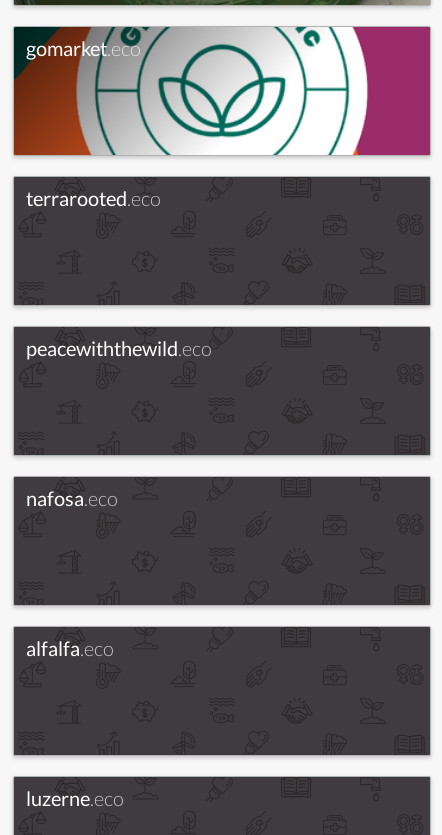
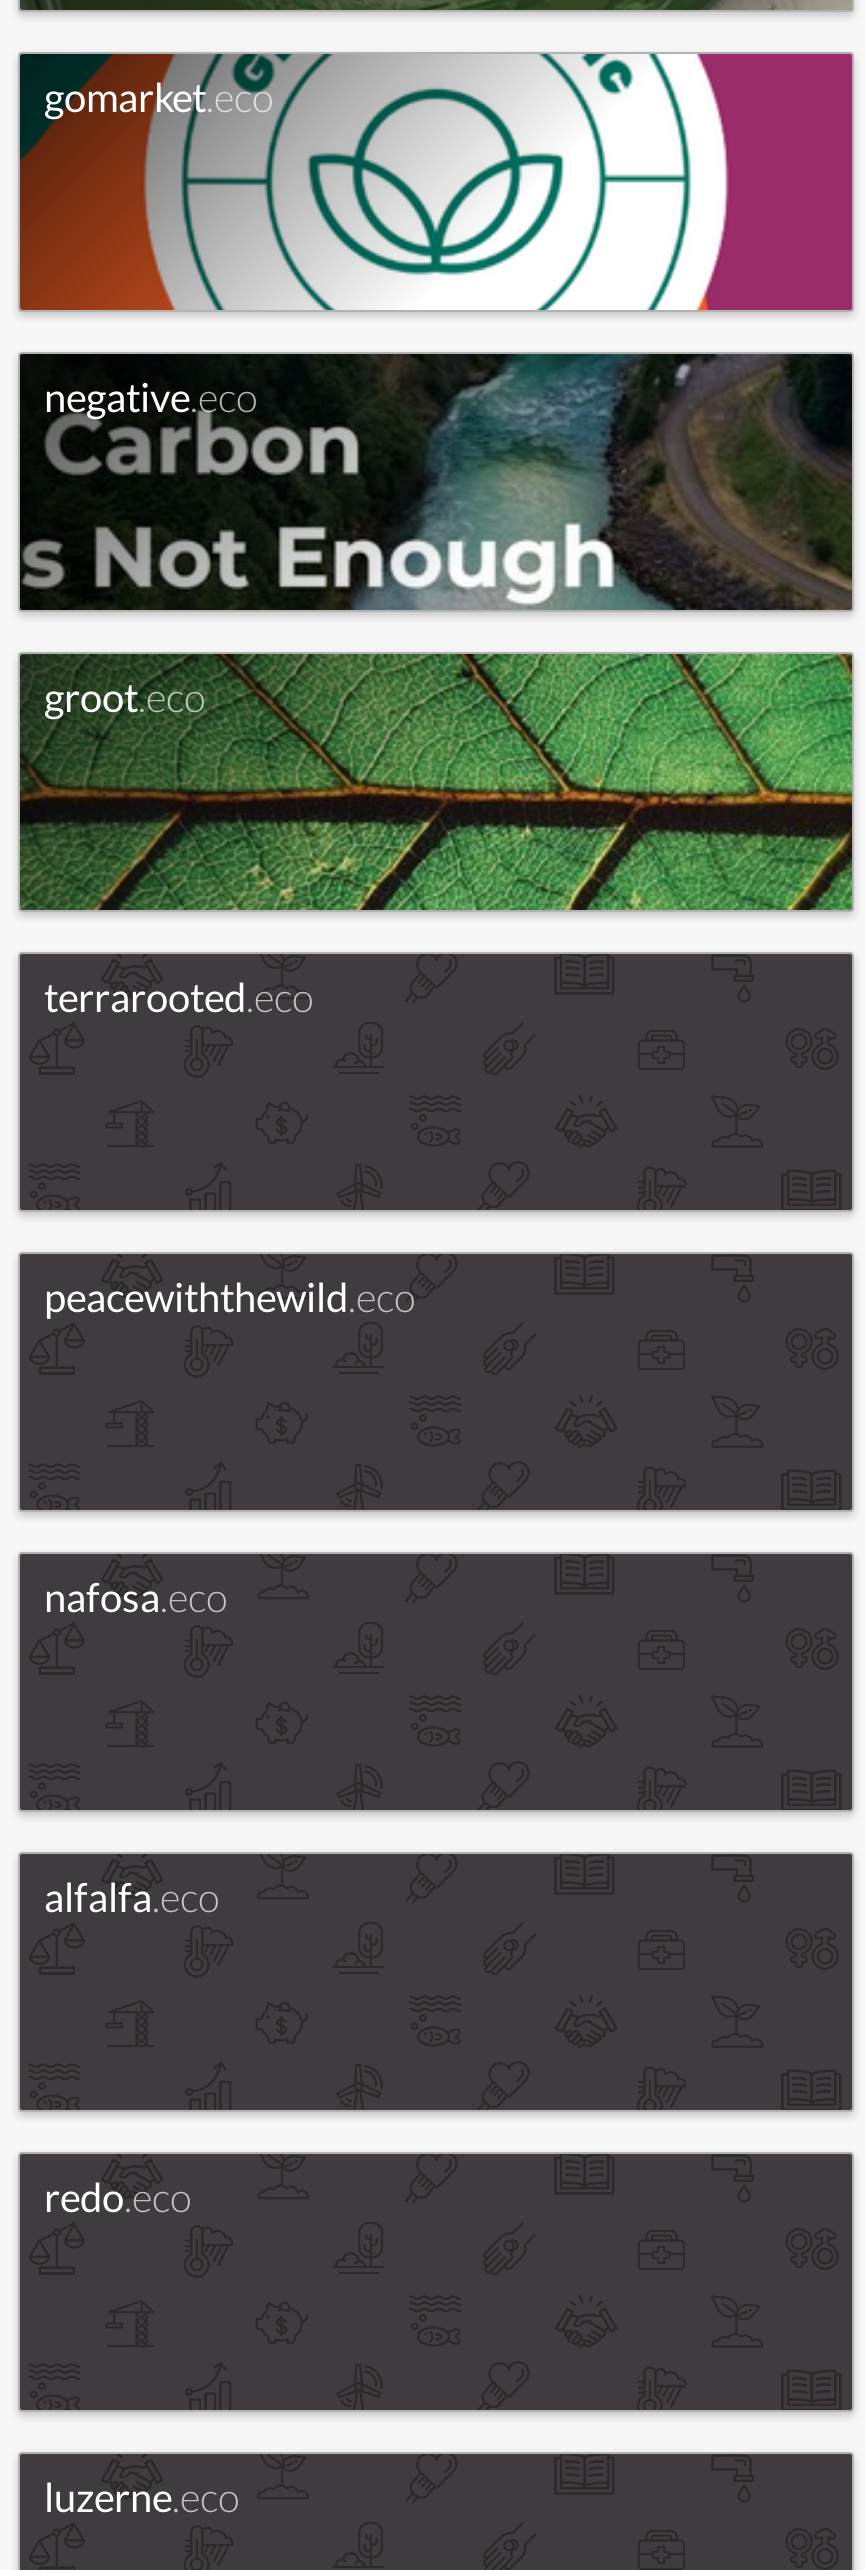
+ [image]
+ negative.eco

+ [image]
+ groot.eco

+ redo.eco
